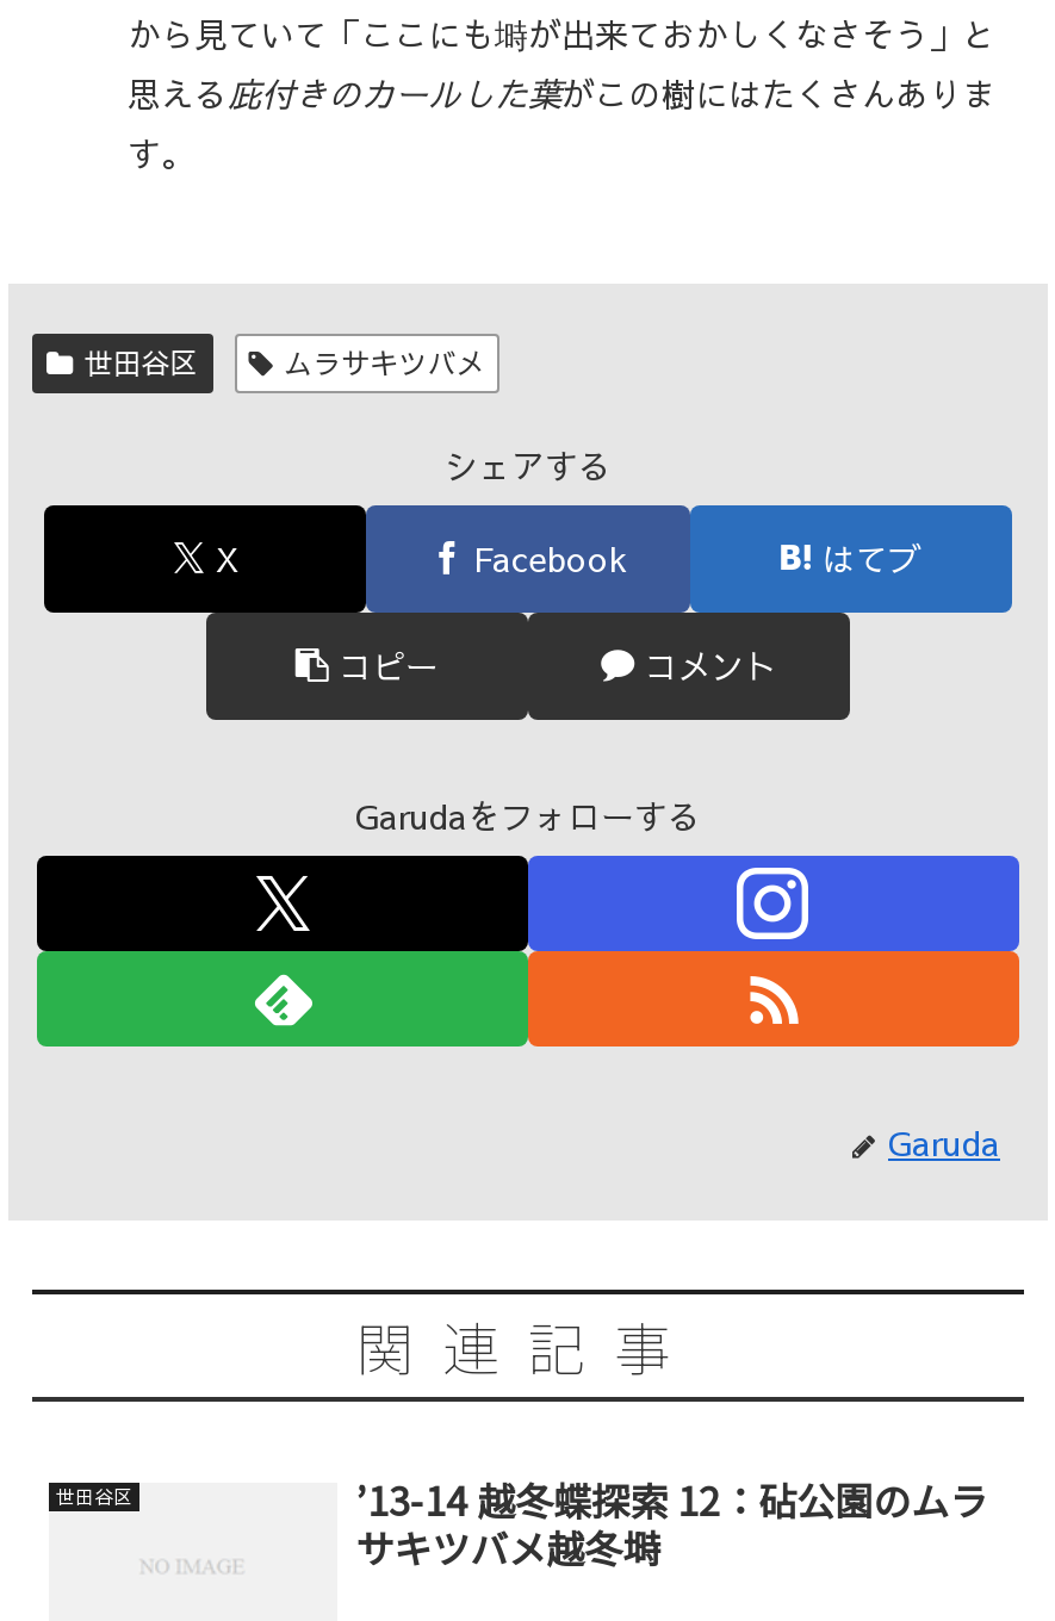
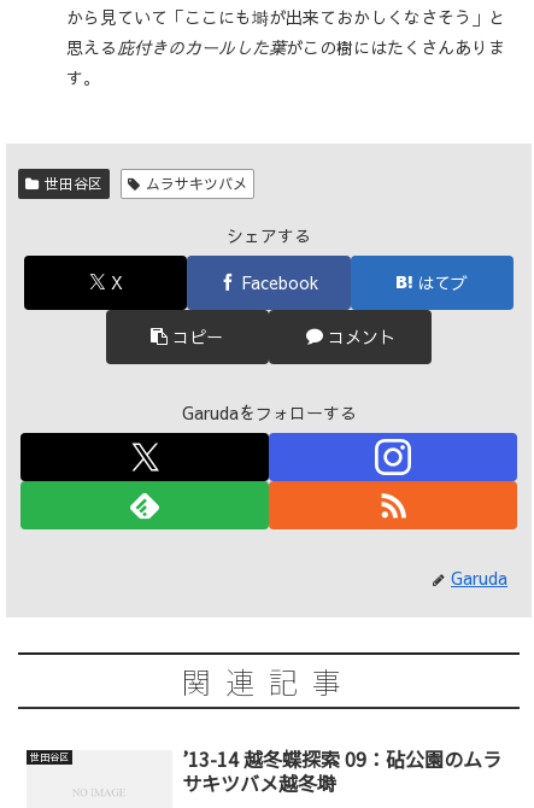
- ’13-14 越冬蝶探索 12：砧公園のムラ
+ ’13-14 越冬蝶探索 09：砧公園のムラ
